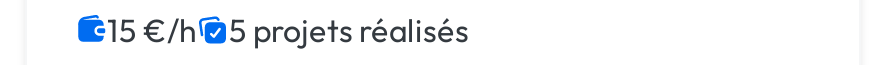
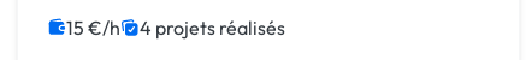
- 5 projets réalisés
+ 4 projets réalisés
